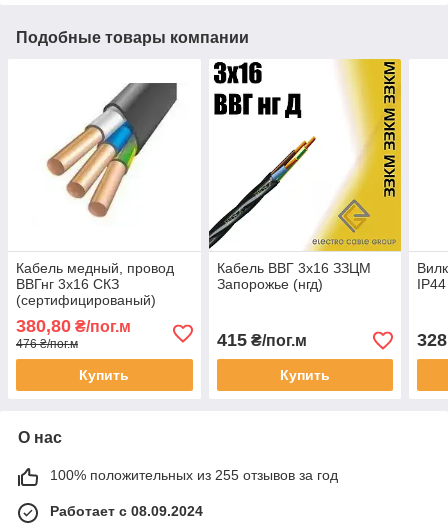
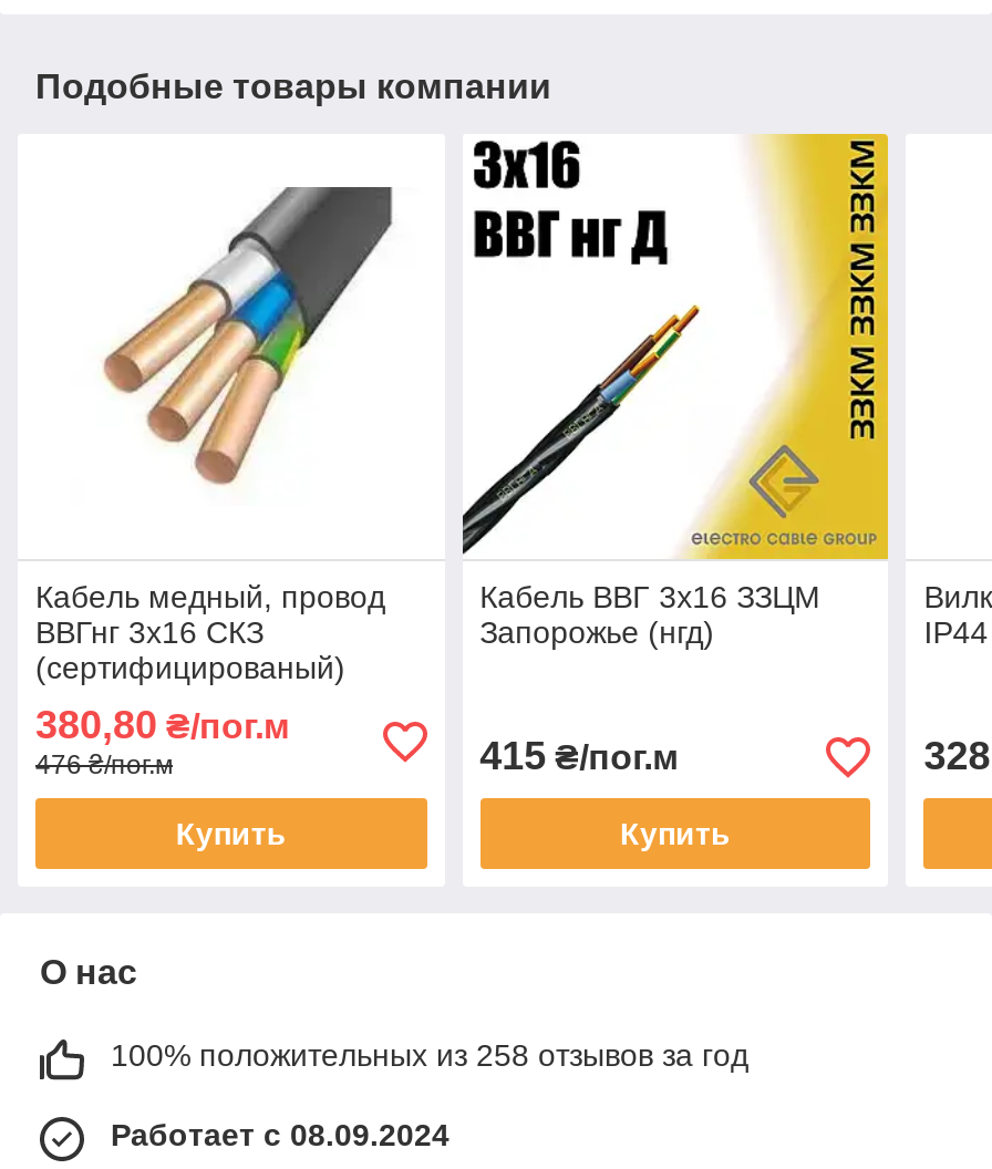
- 100% положительных из 255 отзывов за год
+ 100% положительных из 258 отзывов за год
